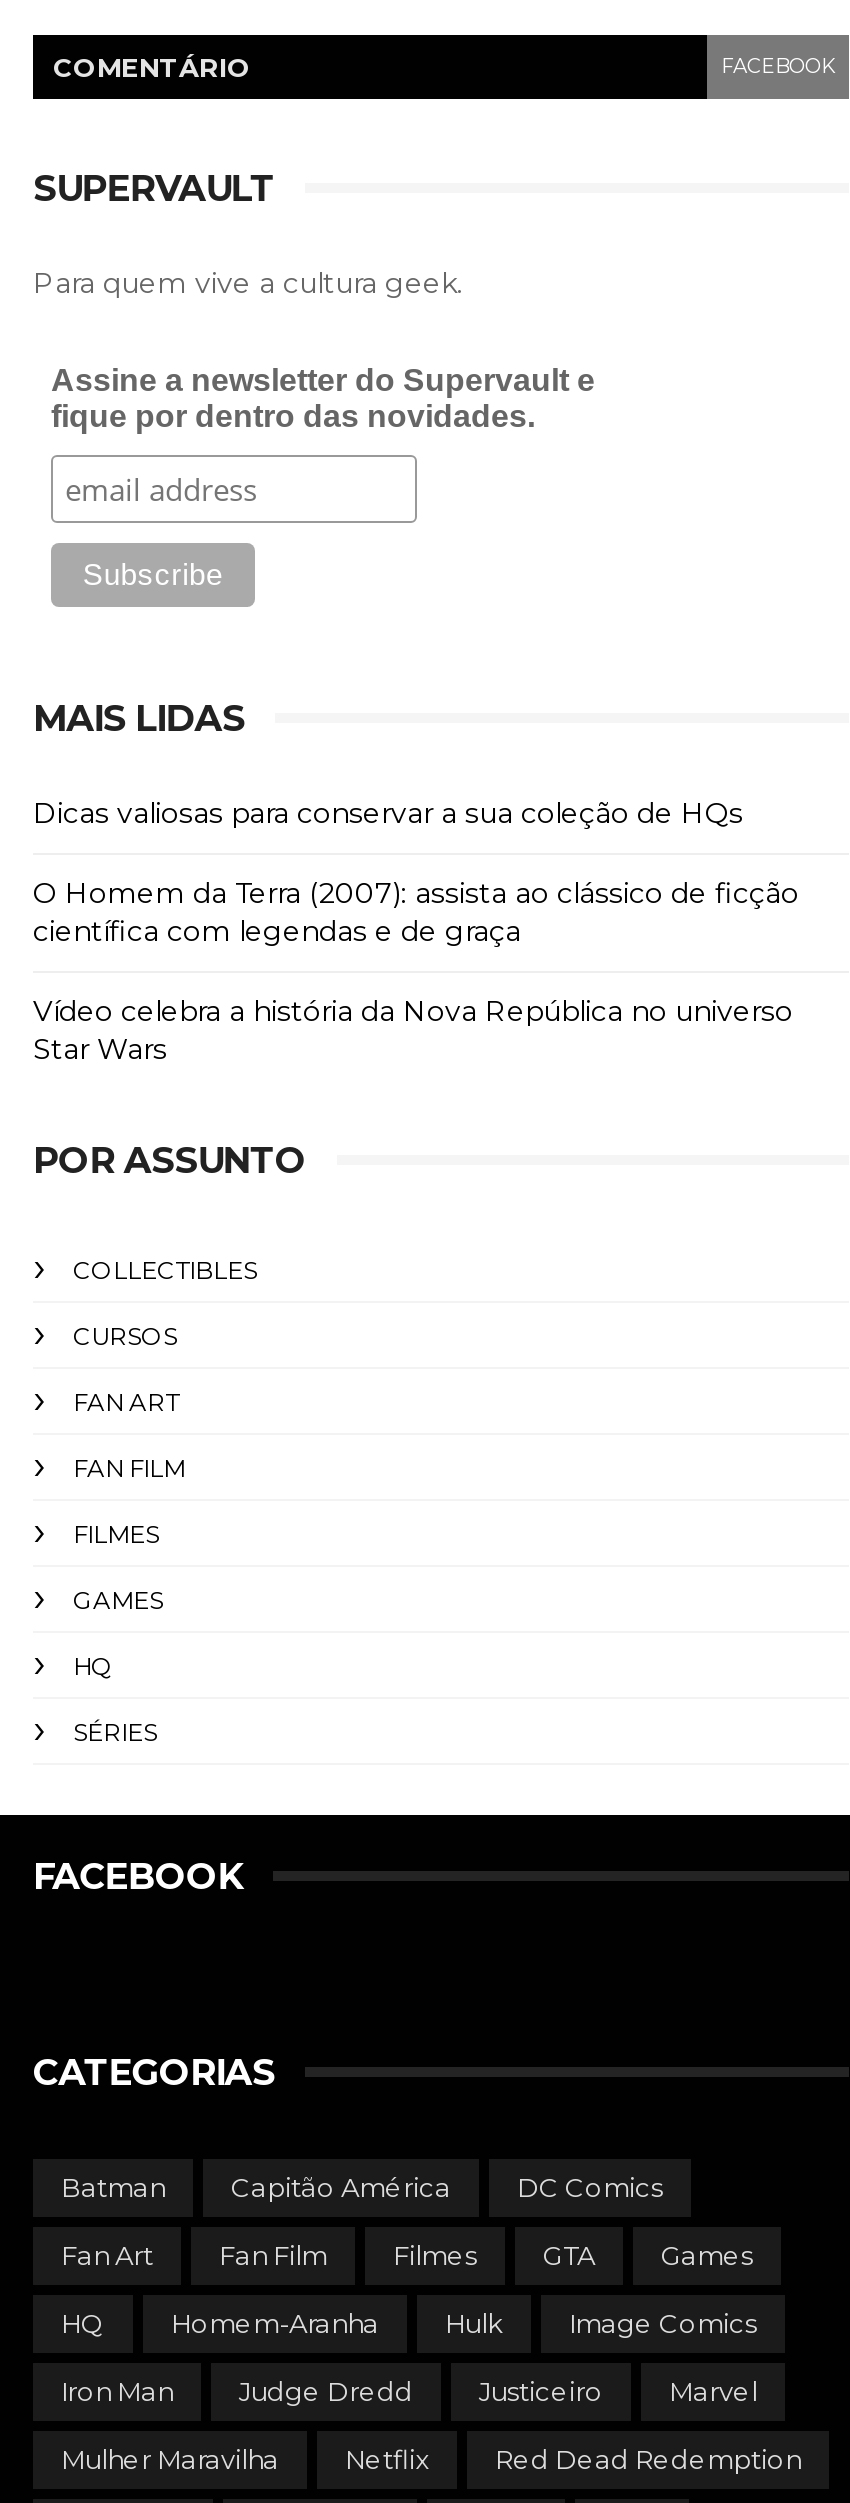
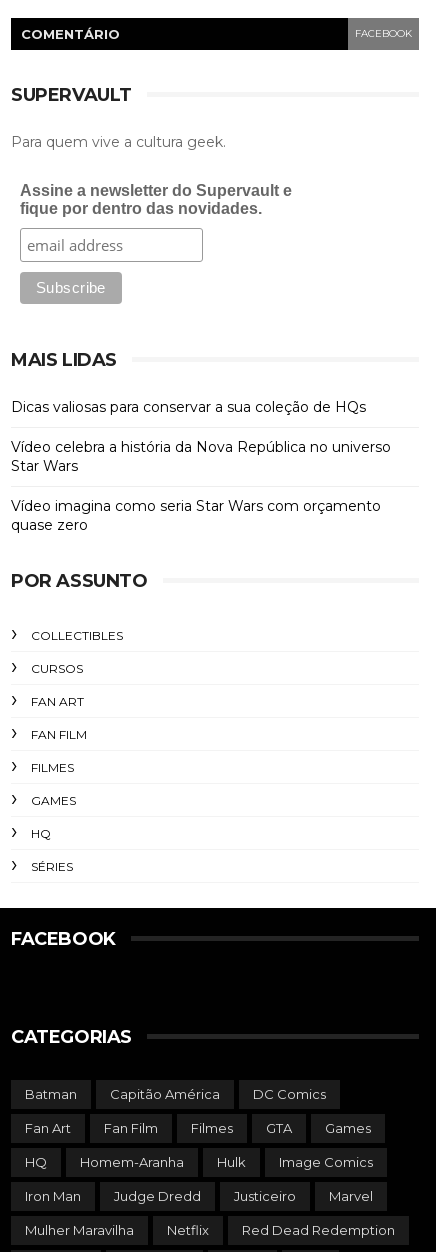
- O Homem da Terra (2007): assista ao clássico de ficção
- científica com legendas e de graça

moved up: Vídeo celebra a história da Nova República no universo | Star Wars

+ Vídeo imagina como seria Star Wars com orçamento
+ quase zero
